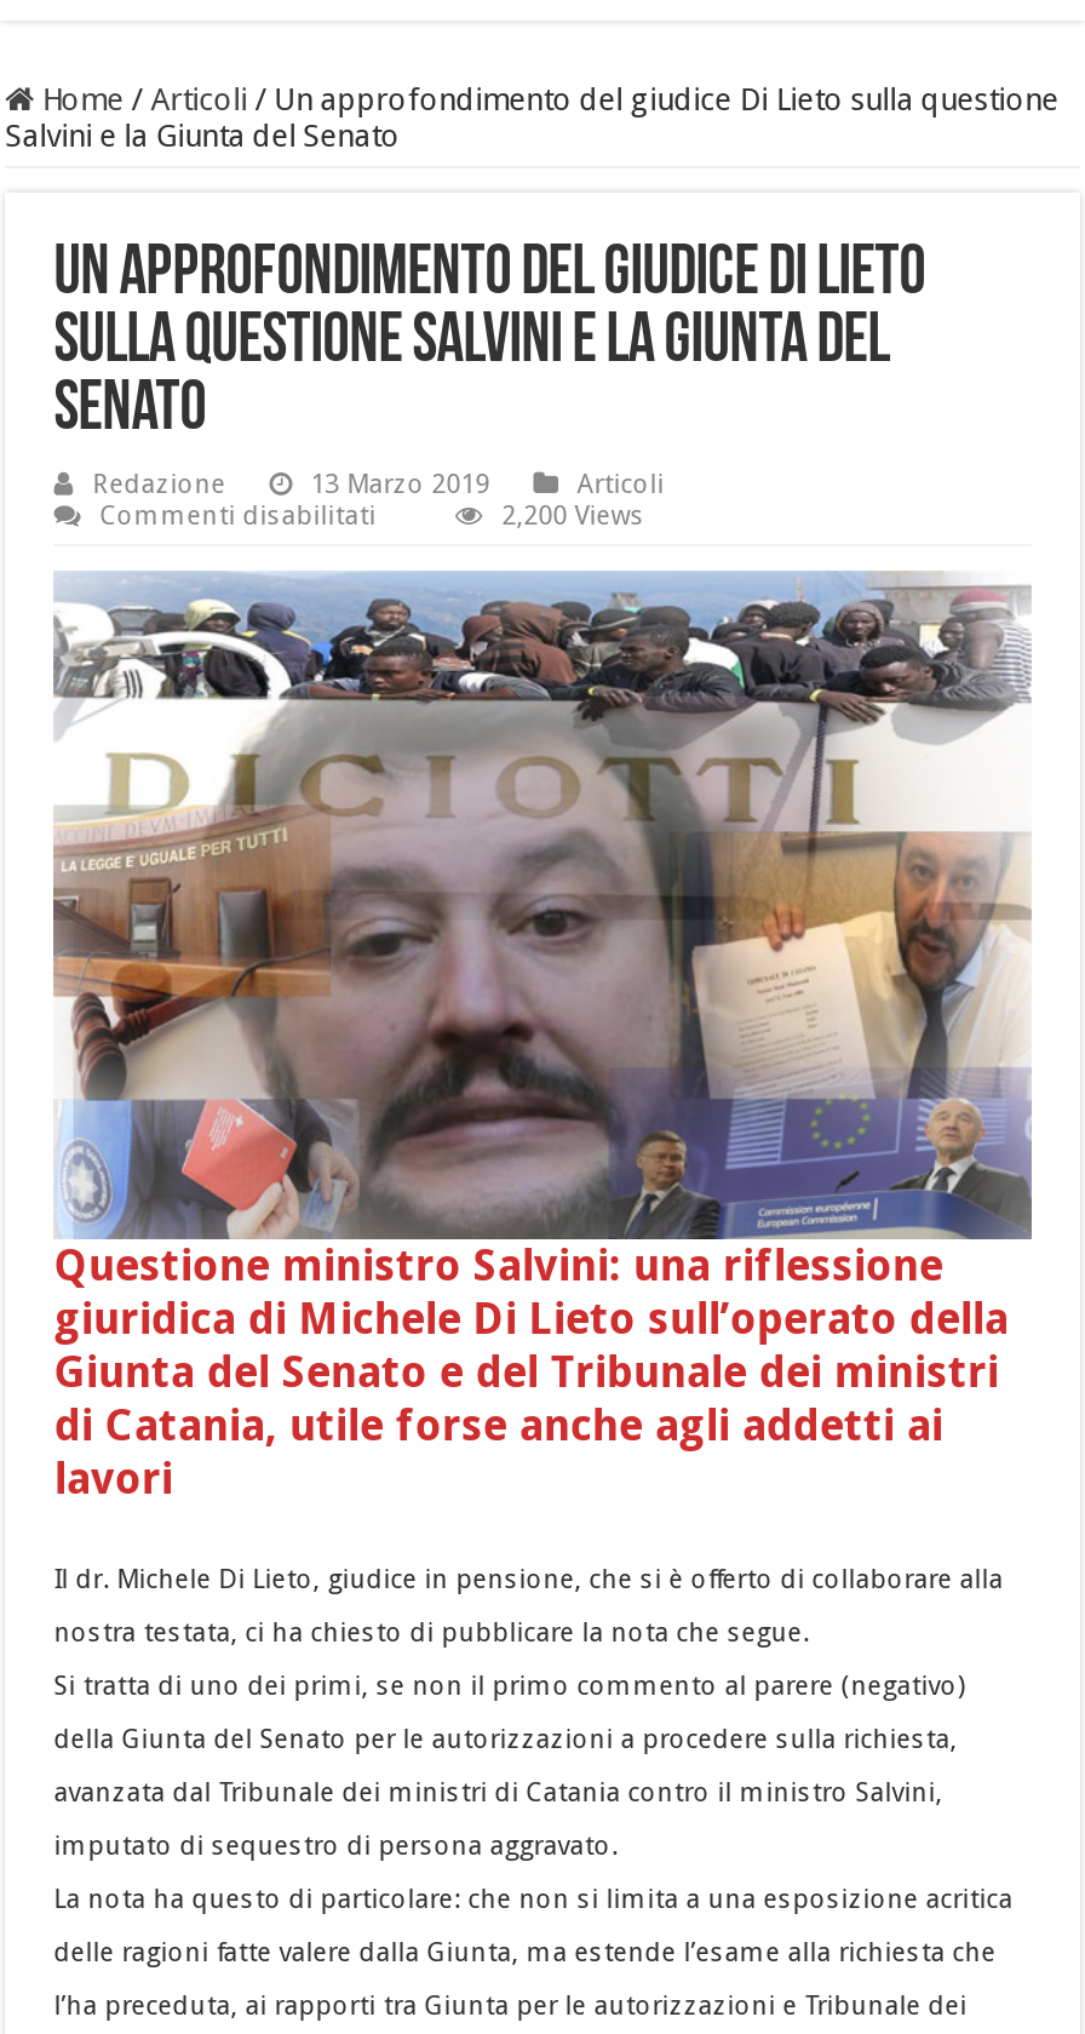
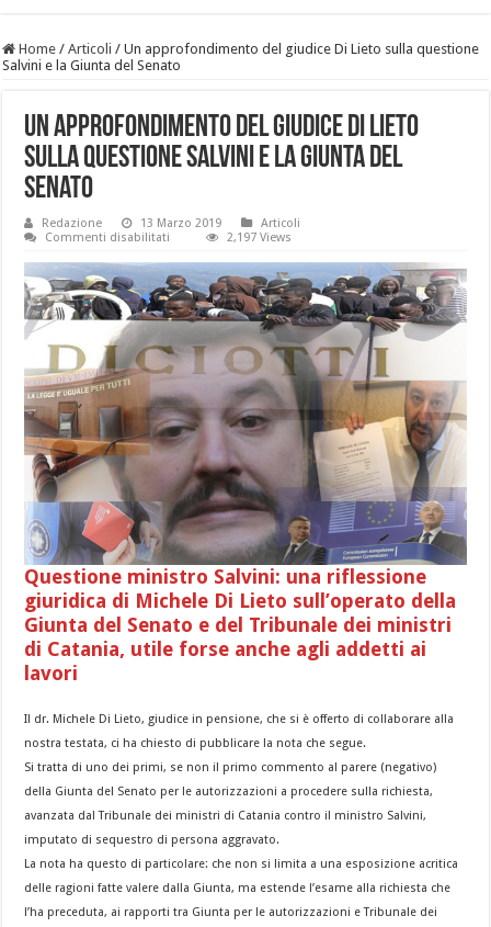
- 2,200 Views
+ 2,197 Views
